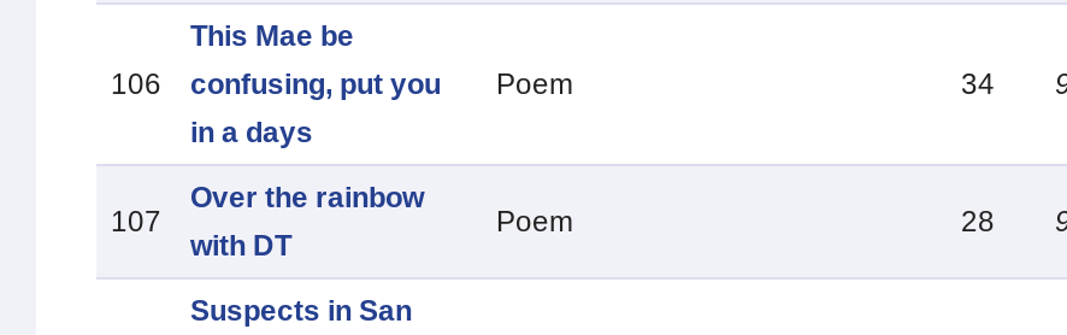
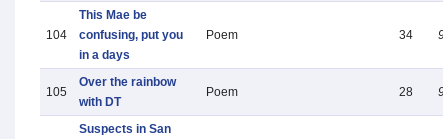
- 106 confusing, put you Poem
+ 104 confusing, put you Poem

- 107
+ 105
